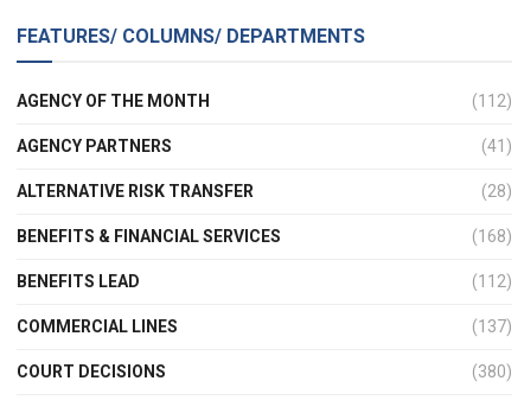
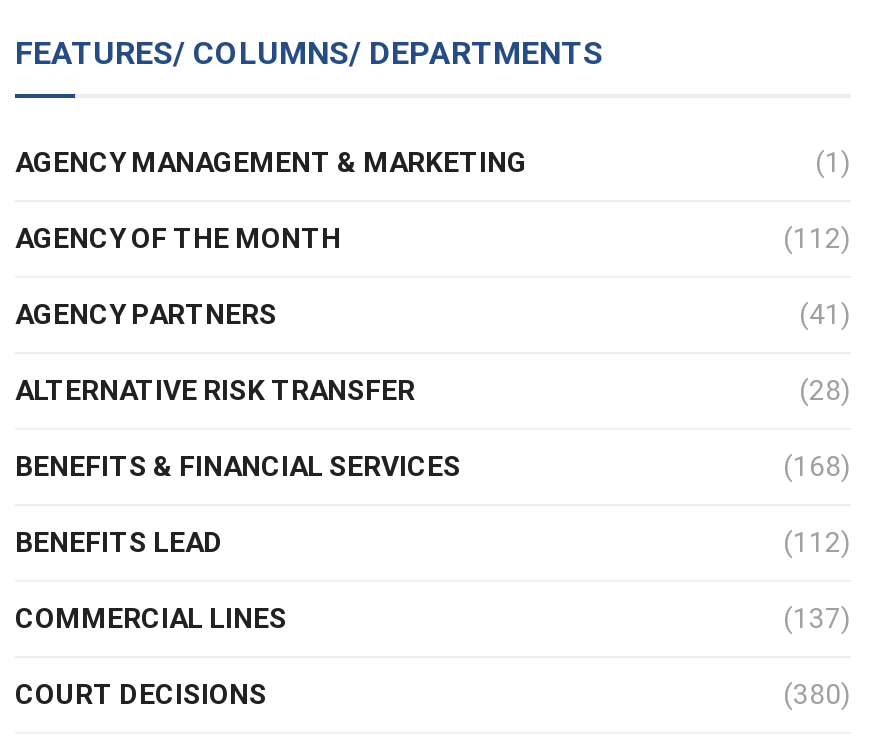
+ AGENCY MANAGEMENT & MARKETING
+ (1)
